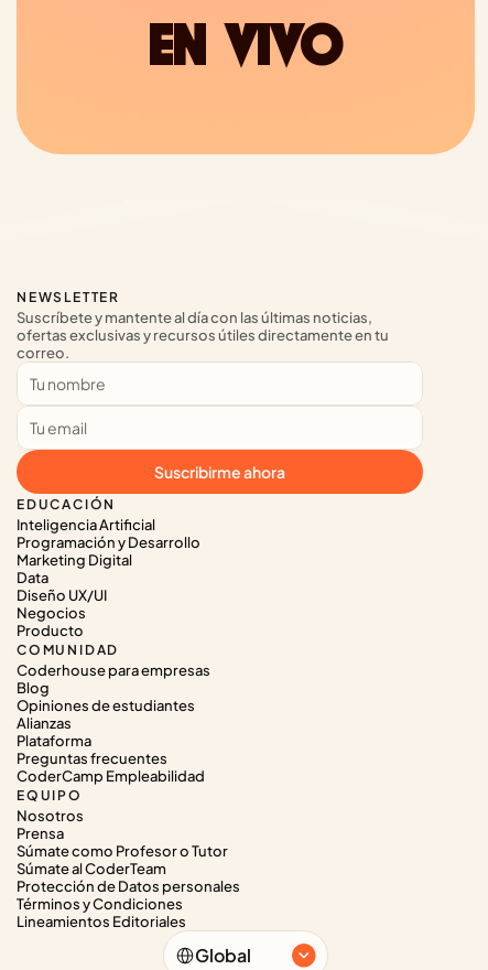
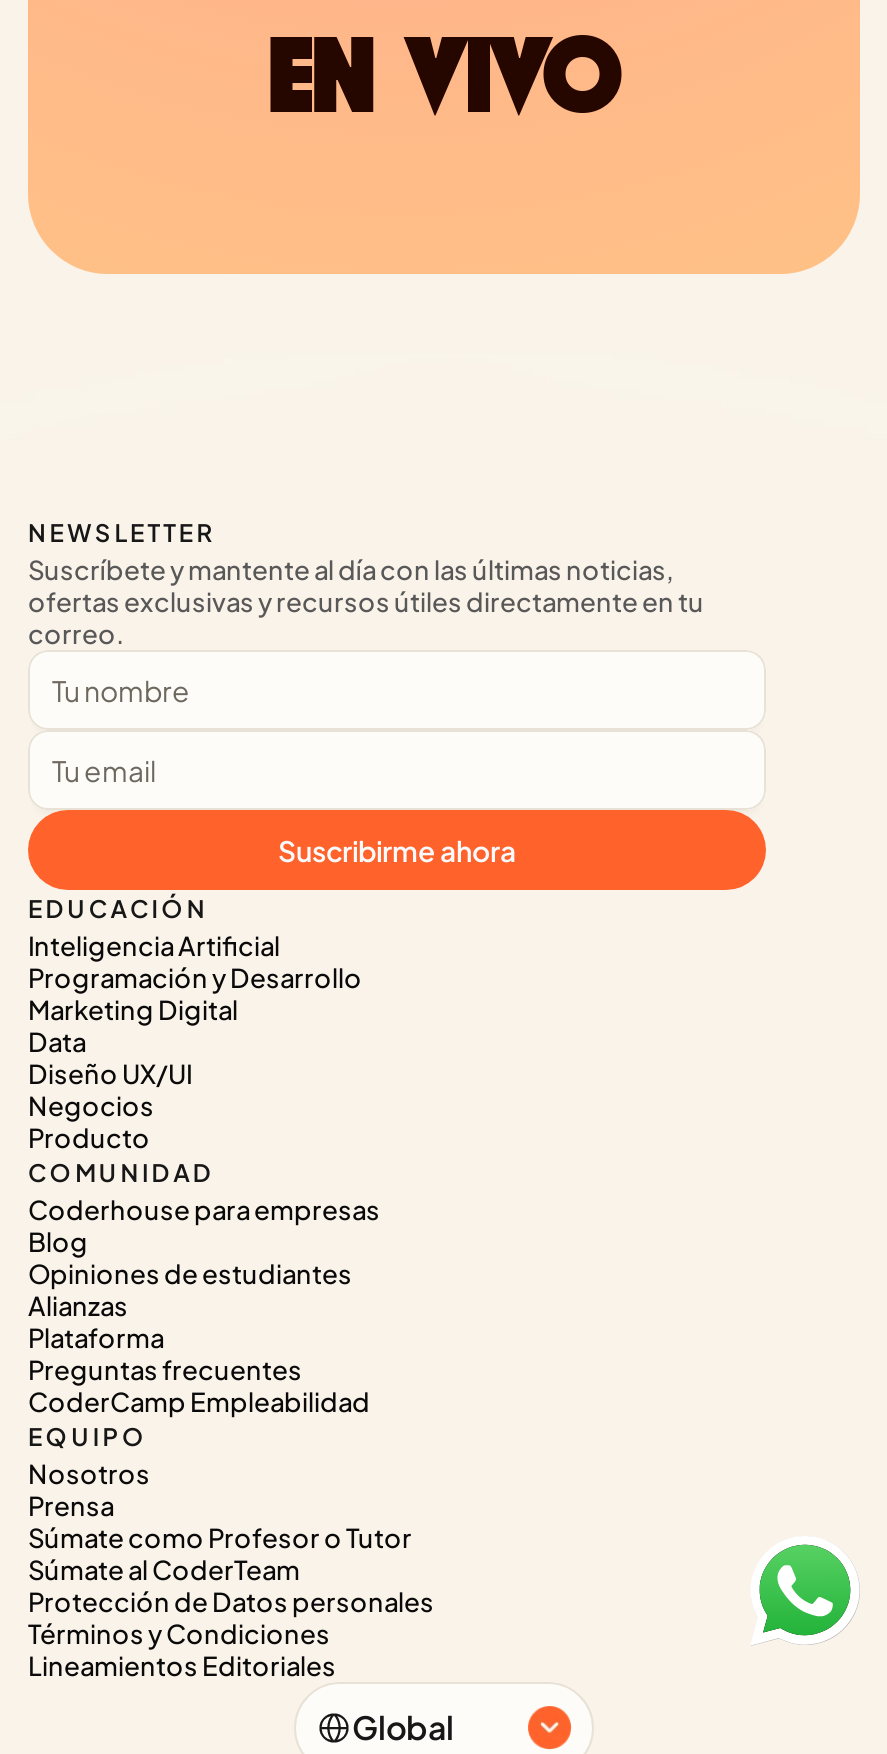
+ [image]
